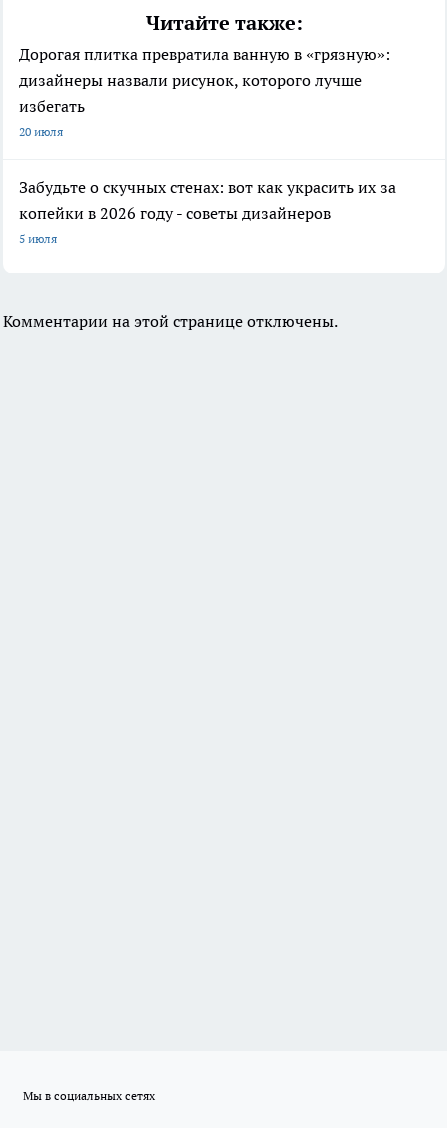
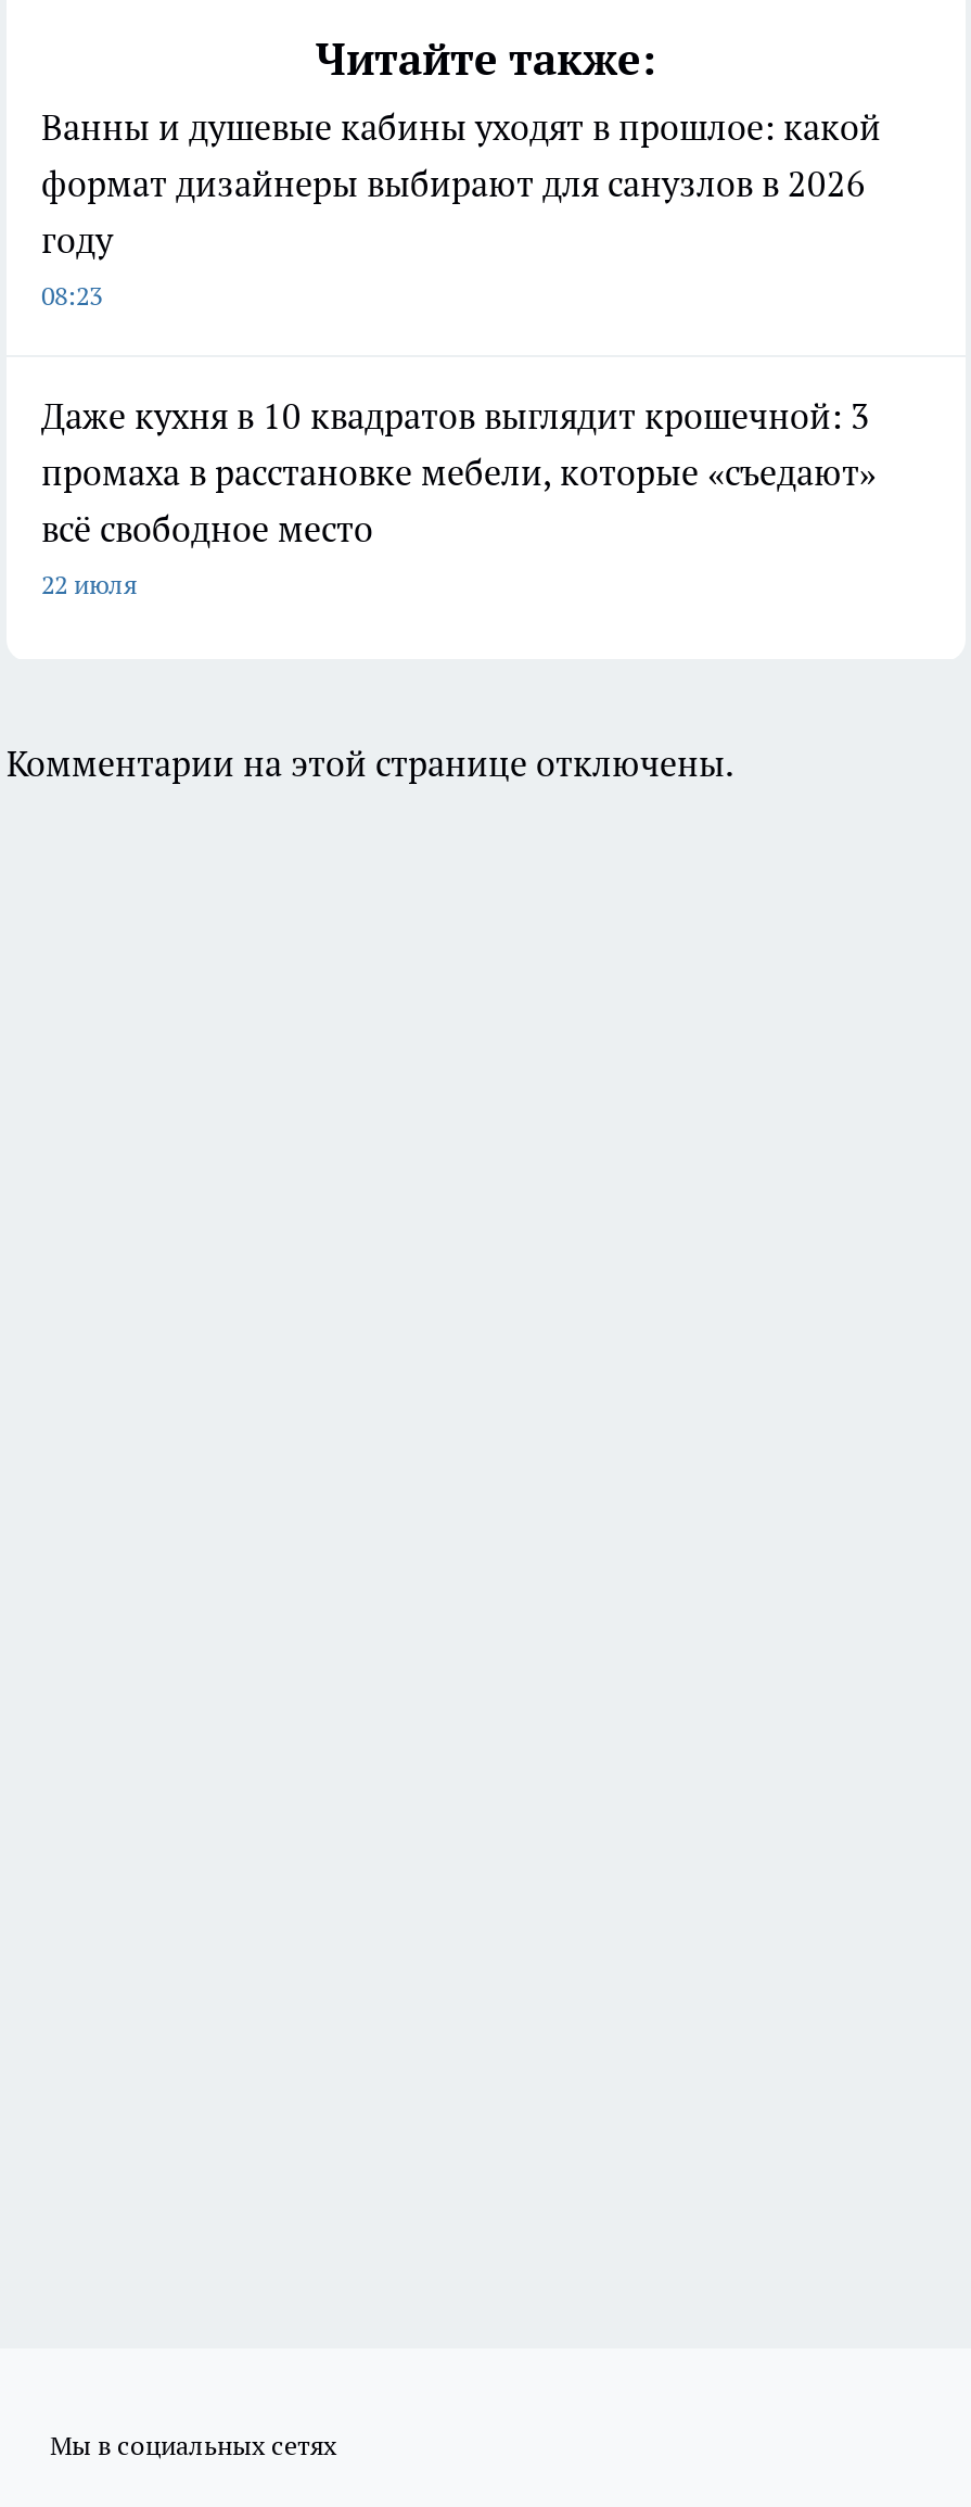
- Дорогая плитка превратила ванную в «грязную»:
- дизайнеры назвали рисунок, которого лучше
- избегать
- 20 июля
+ Ванны и душевые кабины уходят в прошлое: какой
+ формат дизайнеры выбирают для санузлов в 2026
+ году
+ 08:23

- Забудьте о скучных стенах: вот как украсить их за
- копейки в 2026 году - советы дизайнеров
- 5 июля
+ Даже кухня в 10 квадратов выглядит крошечной: 3
+ промаха в расстановке мебели, которые «съедают»
+ всё свободное место
+ 22 июля
